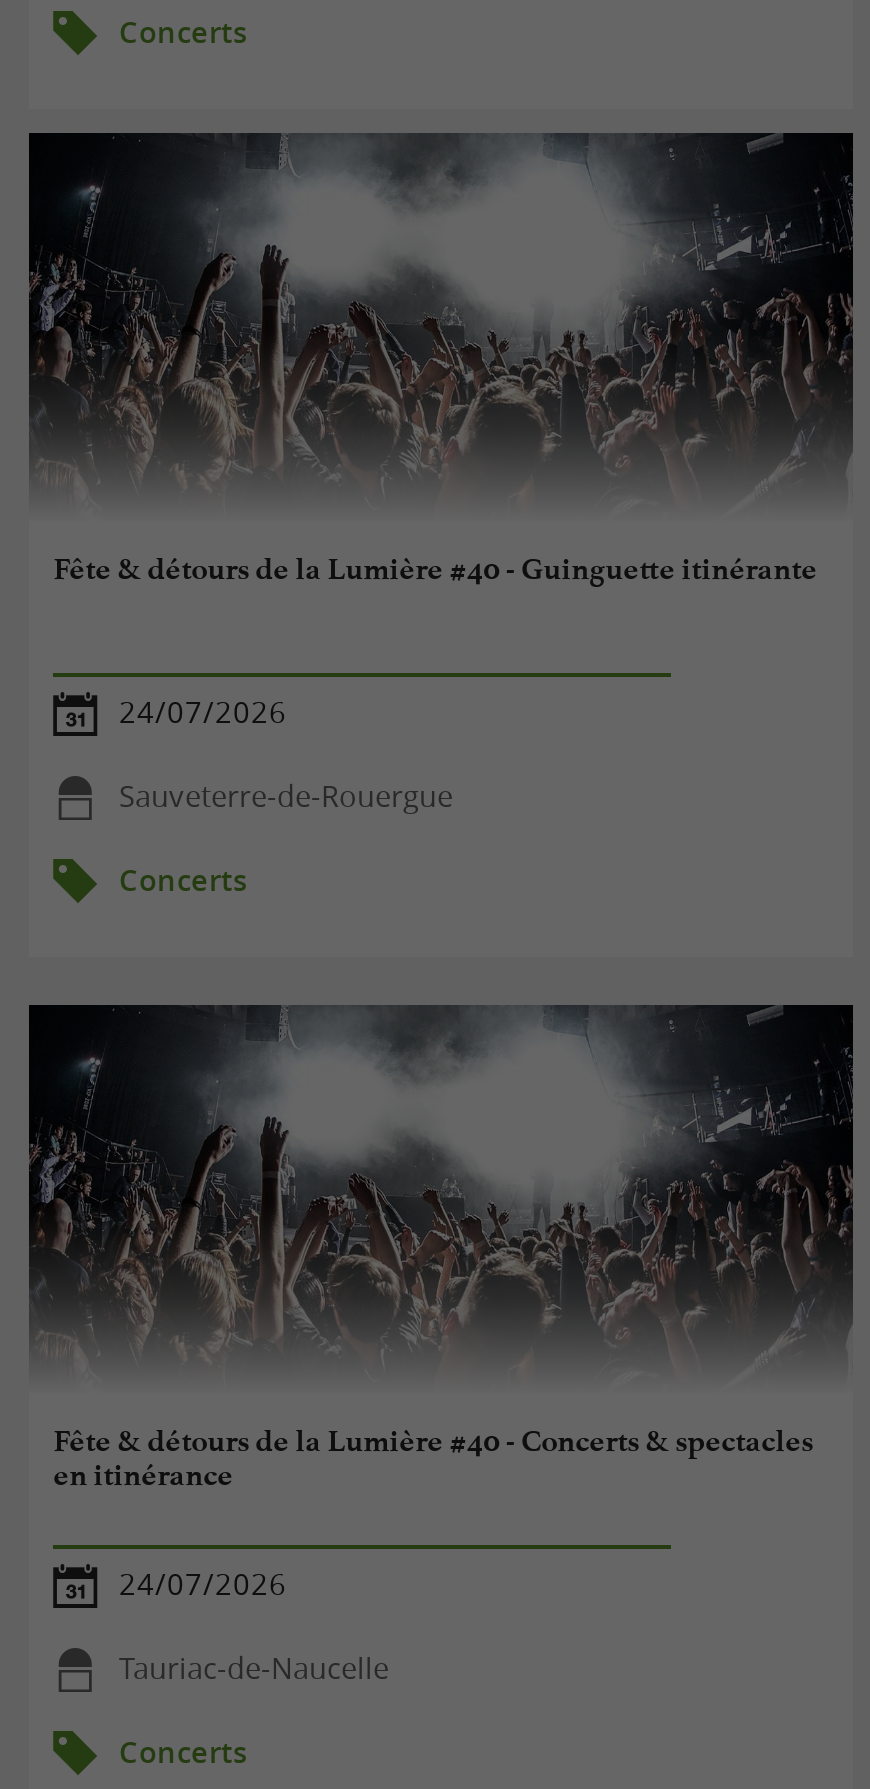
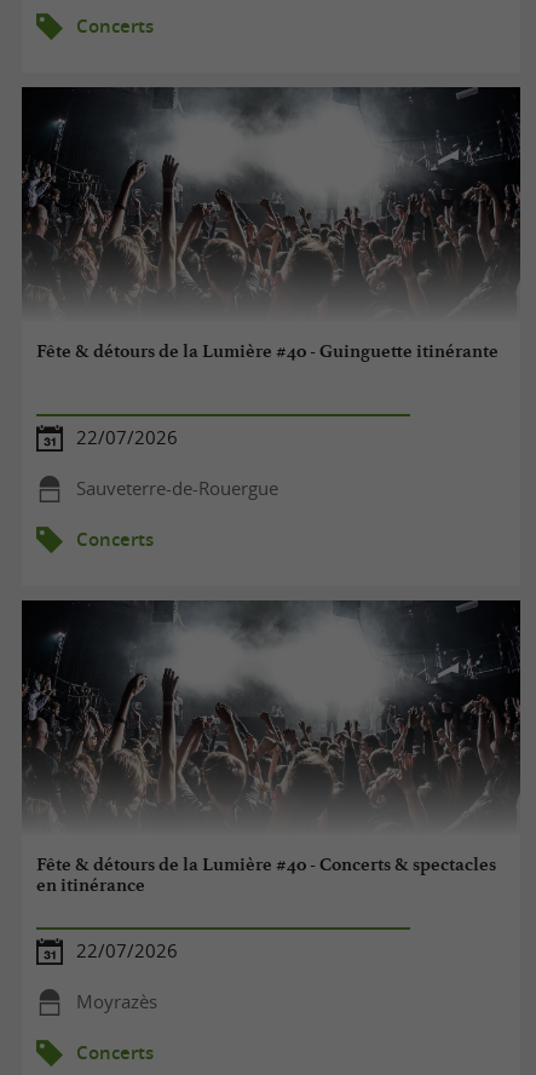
- 24/07/2026
+ 22/07/2026

- 24/07/2026
+ 22/07/2026

- Tauriac-de-Naucelle
+ Moyrazès
